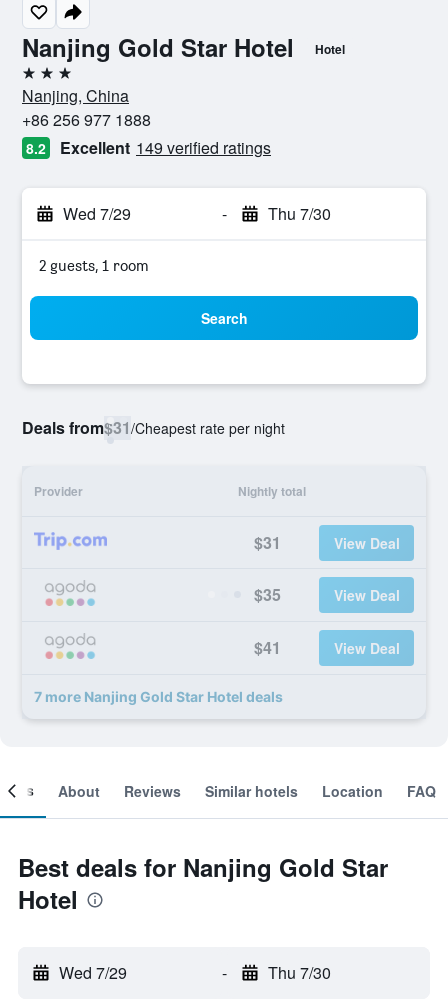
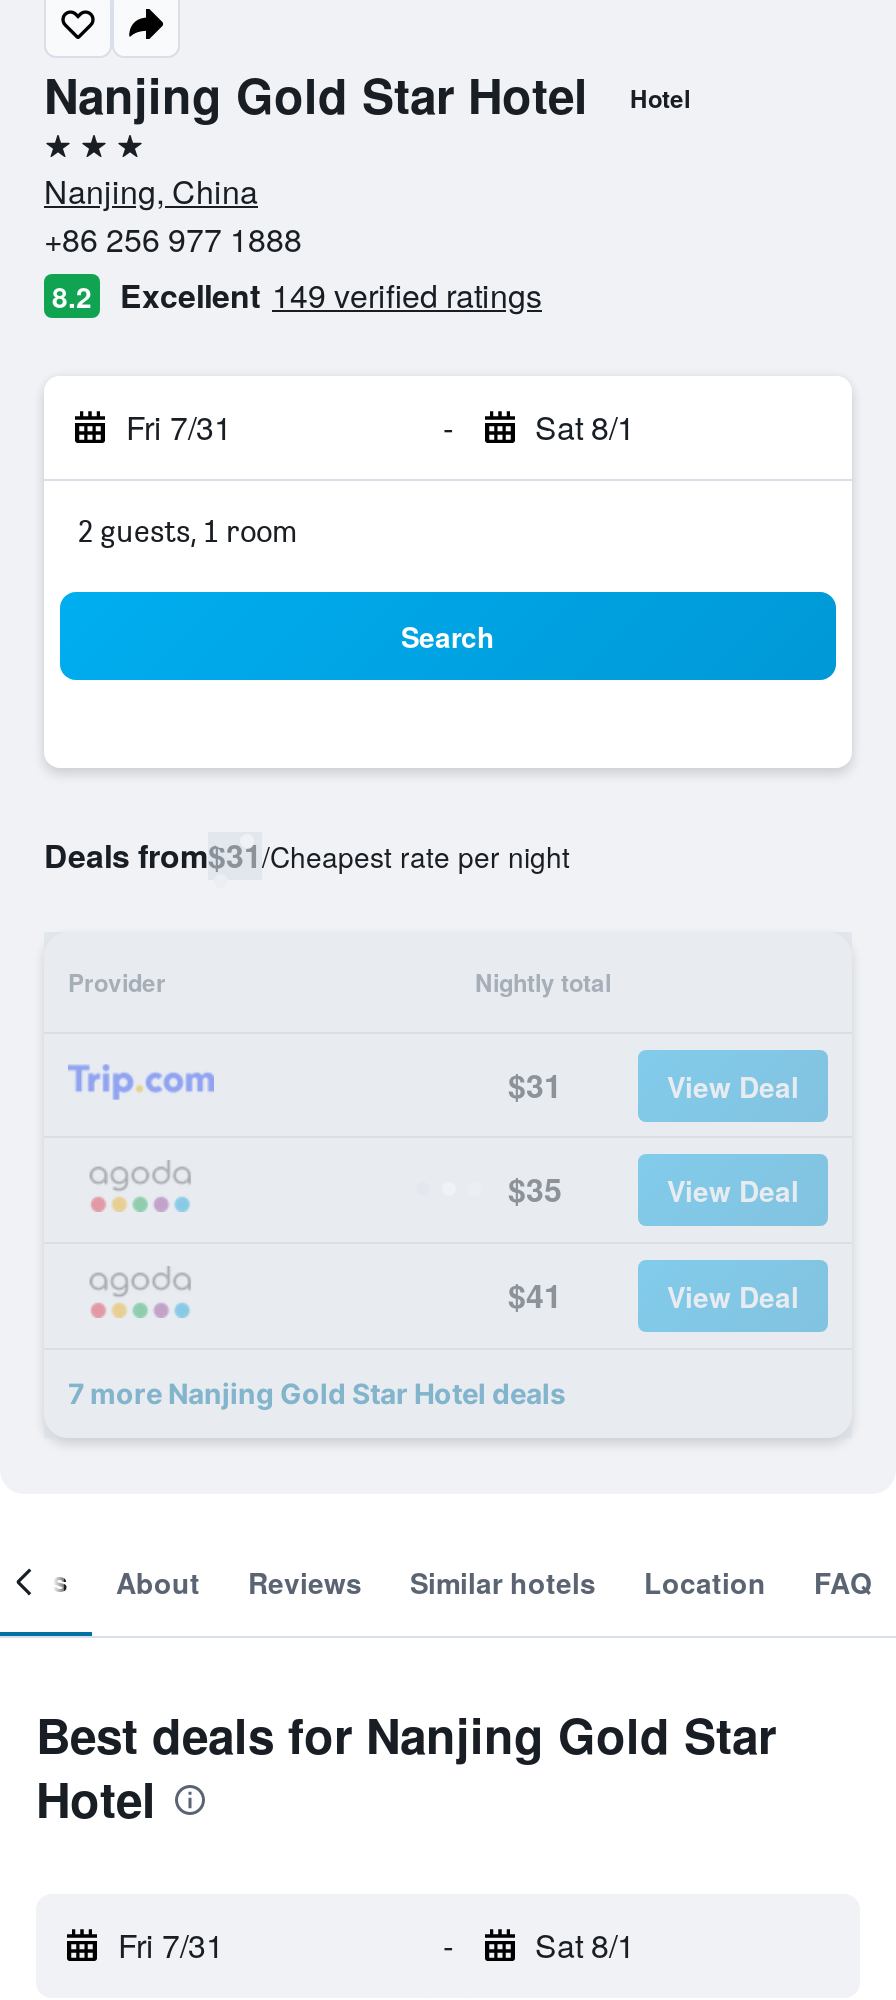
- Wed 7/29
+ Fri 7/31

- Thu 7/30
+ Sat 8/1

- Wed 7/29
+ Fri 7/31

- Thu 7/30
+ Sat 8/1
